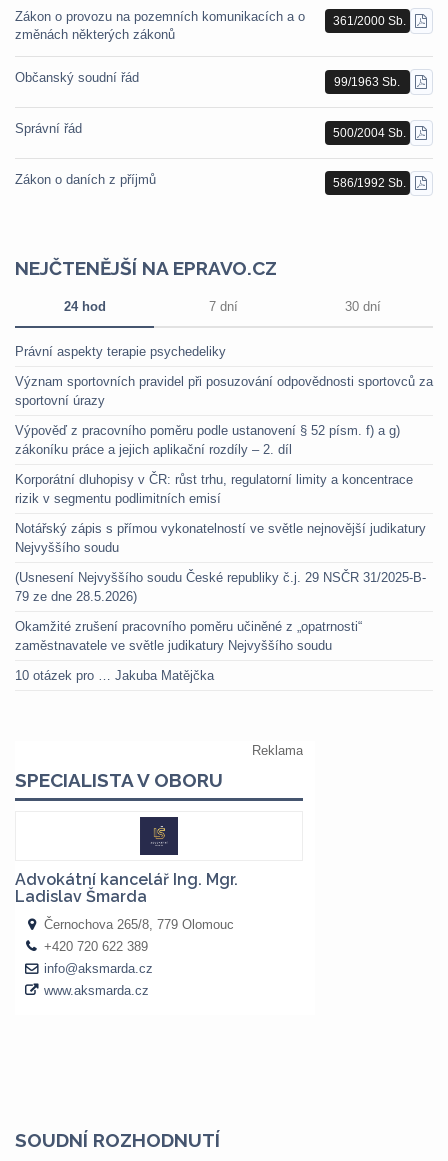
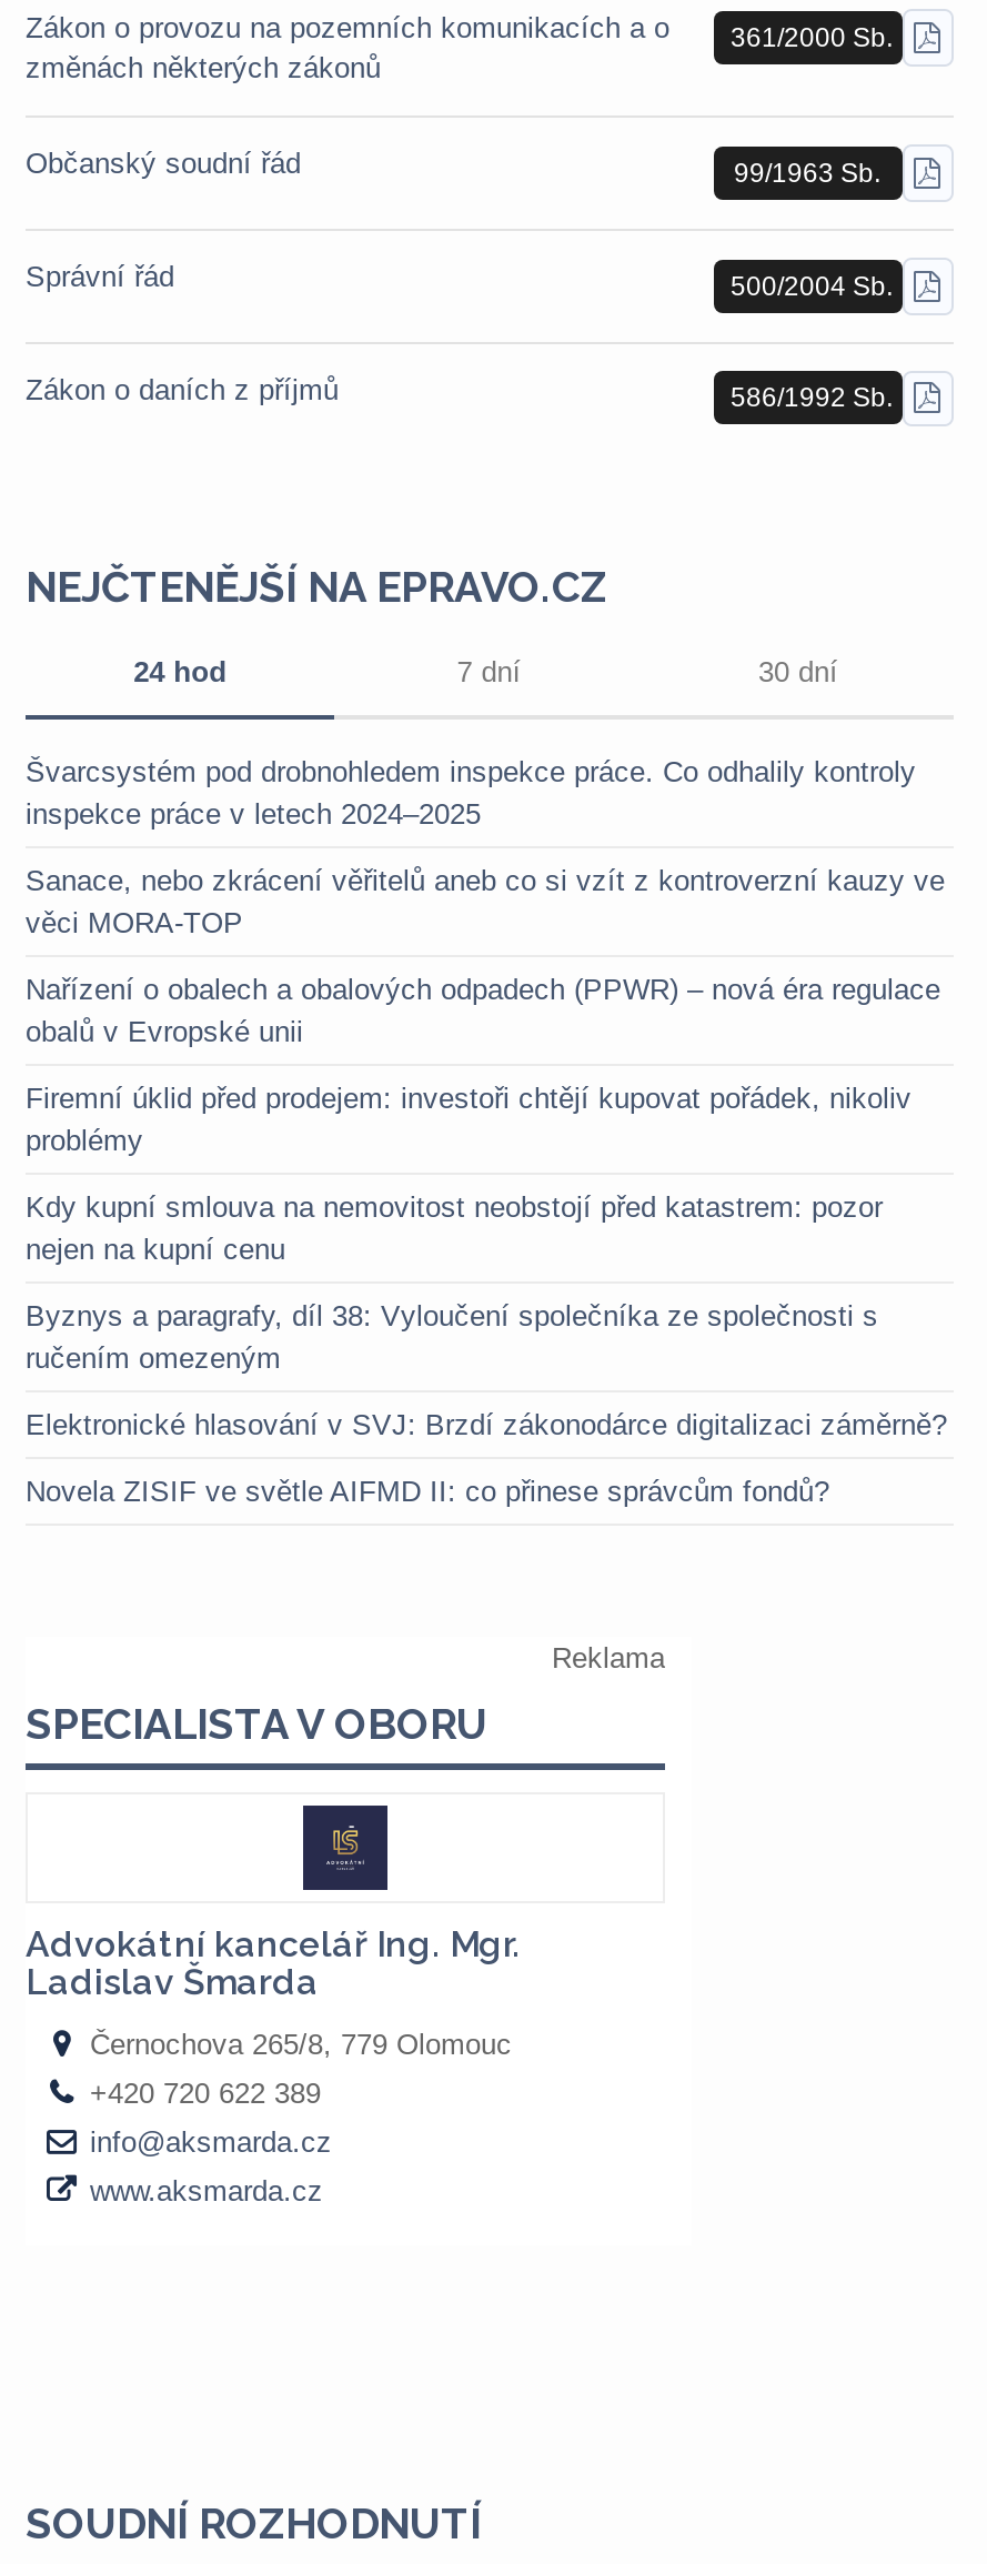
- Právní aspekty terapie psychedeliky
+ Švarcsystém pod drobnohledem inspekce práce. Co odhalily kontroly
+ inspekce práce v letech 2024–2025

- Význam sportovních pravidel při posuzování odpovědnosti sportovců za
- sportovní úrazy
+ Sanace, nebo zkrácení věřitelů aneb co si vzít z kontroverzní kauzy ve
+ věci MORA-TOP

- Výpověď z pracovního poměru podle ustanovení § 52 písm. f) a g)
- zákoníku práce a jejich aplikační rozdíly – 2. díl
+ Nařízení o obalech a obalových odpadech (PPWR) – nová éra regulace
+ obalů v Evropské unii

- Korporátní dluhopisy v ČR: růst trhu, regulatorní limity a koncentrace
- rizik v segmentu podlimitních emisí
+ Firemní úklid před prodejem: investoři chtějí kupovat pořádek, nikoliv
+ problémy

- Notářský zápis s přímou vykonatelností ve světle nejnovější judikatury
- Nejvyššího soudu
+ Kdy kupní smlouva na nemovitost neobstojí před katastrem: pozor
+ nejen na kupní cenu

- (Usnesení Nejvyššího soudu České republiky č.j. 29 NSČR 31/2025-B-
- 79 ze dne 28.5.2026)
+ Byznys a paragrafy, díl 38: Vyloučení společníka ze společnosti s
+ ručením omezeným

- Okamžité zrušení pracovního poměru učiněné z „opatrnosti“
- zaměstnavatele ve světle judikatury Nejvyššího soudu
+ Elektronické hlasování v SVJ: Brzdí zákonodárce digitalizaci záměrně?

- 10 otázek pro … Jakuba Matějčka
+ Novela ZISIF ve světle AIFMD II: co přinese správcům fondů?
